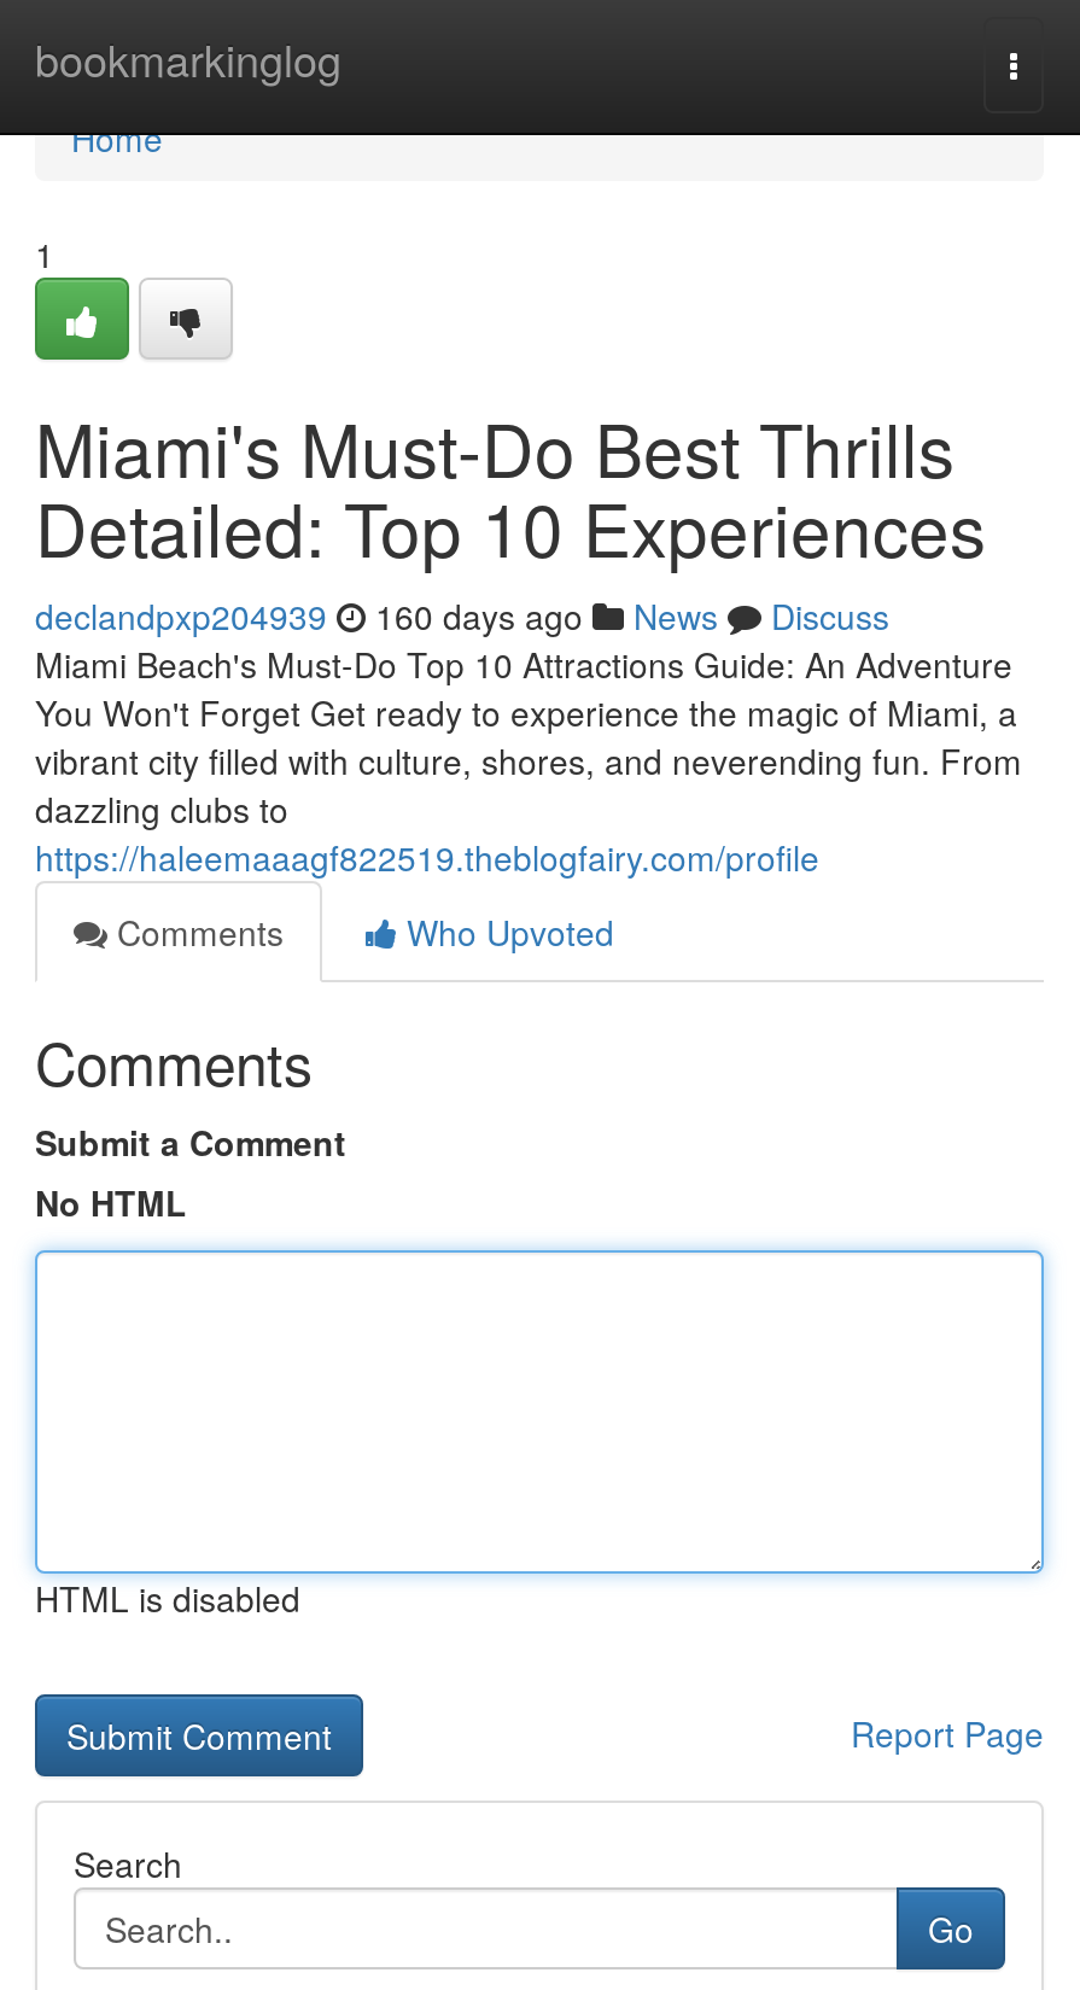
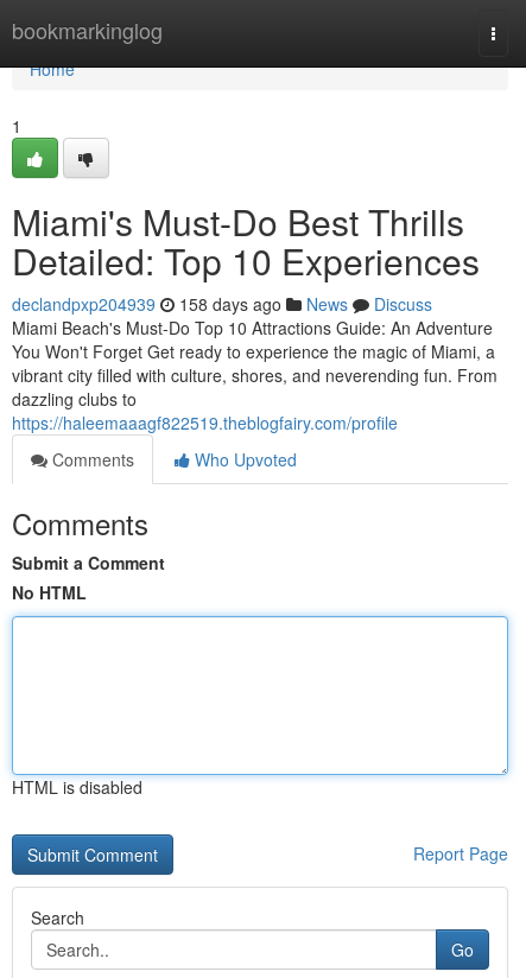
- declandpxp204939 160 days ago News Discuss
+ declandpxp204939 158 days ago News Discuss
